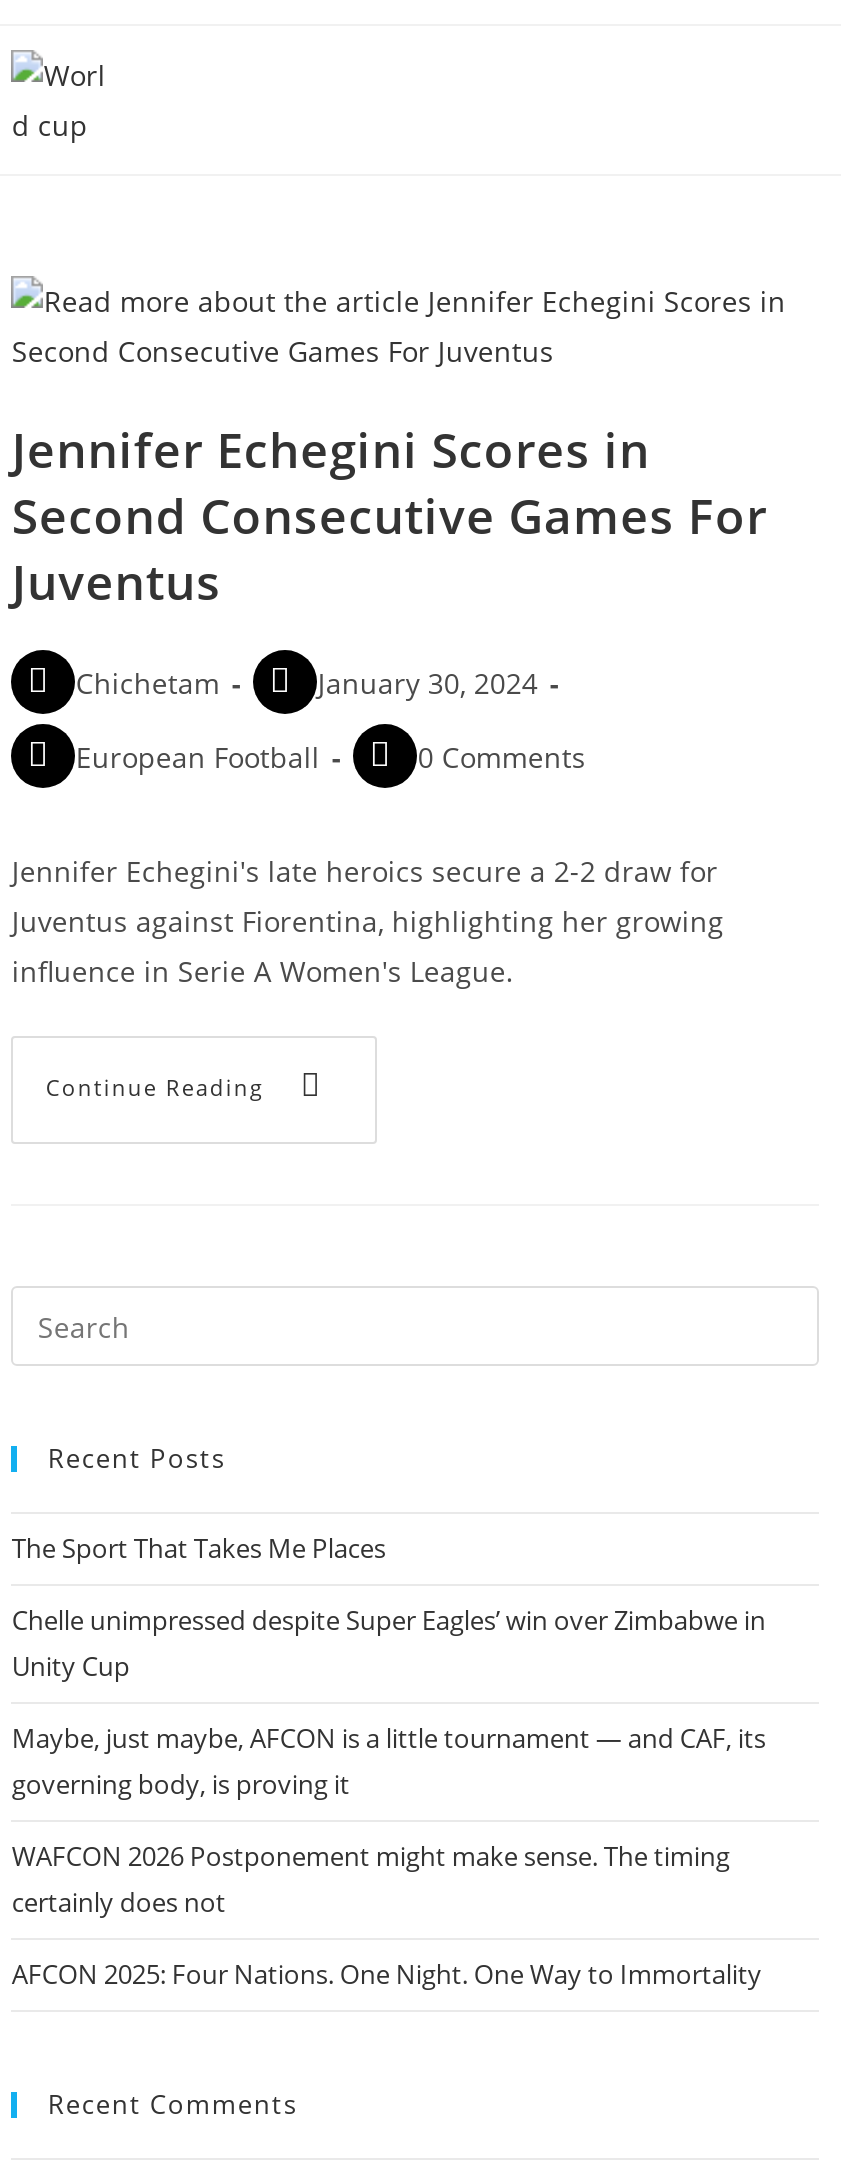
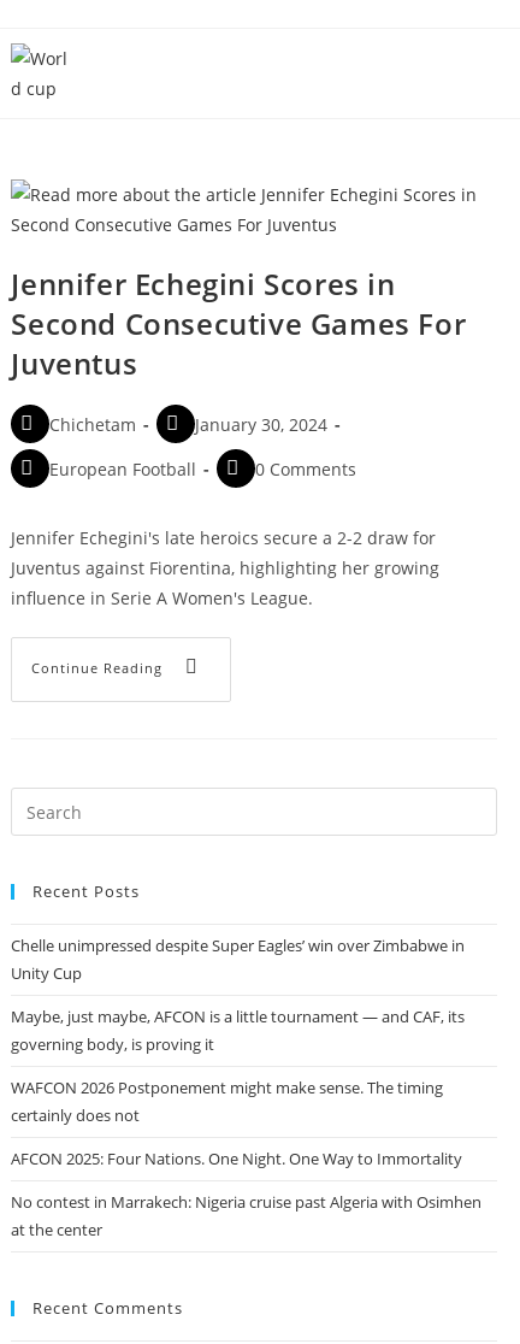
- The Sport That Takes Me Places

moved up: Chelle unimpressed despite Super Eagles’ win over Zimbabwe in | Unity Cup | Maybe, just maybe, AFCON is a little tournament — and CAF, its | governing body, is proving it | WAFCON 2026 Postponement might make sense. The timing | certainly does not | AFCON 2025: Four Nations. One Night. One Way to Immortality

+ No contest in Marrakech: Nigeria cruise past Algeria with Osimhen
+ at the center
